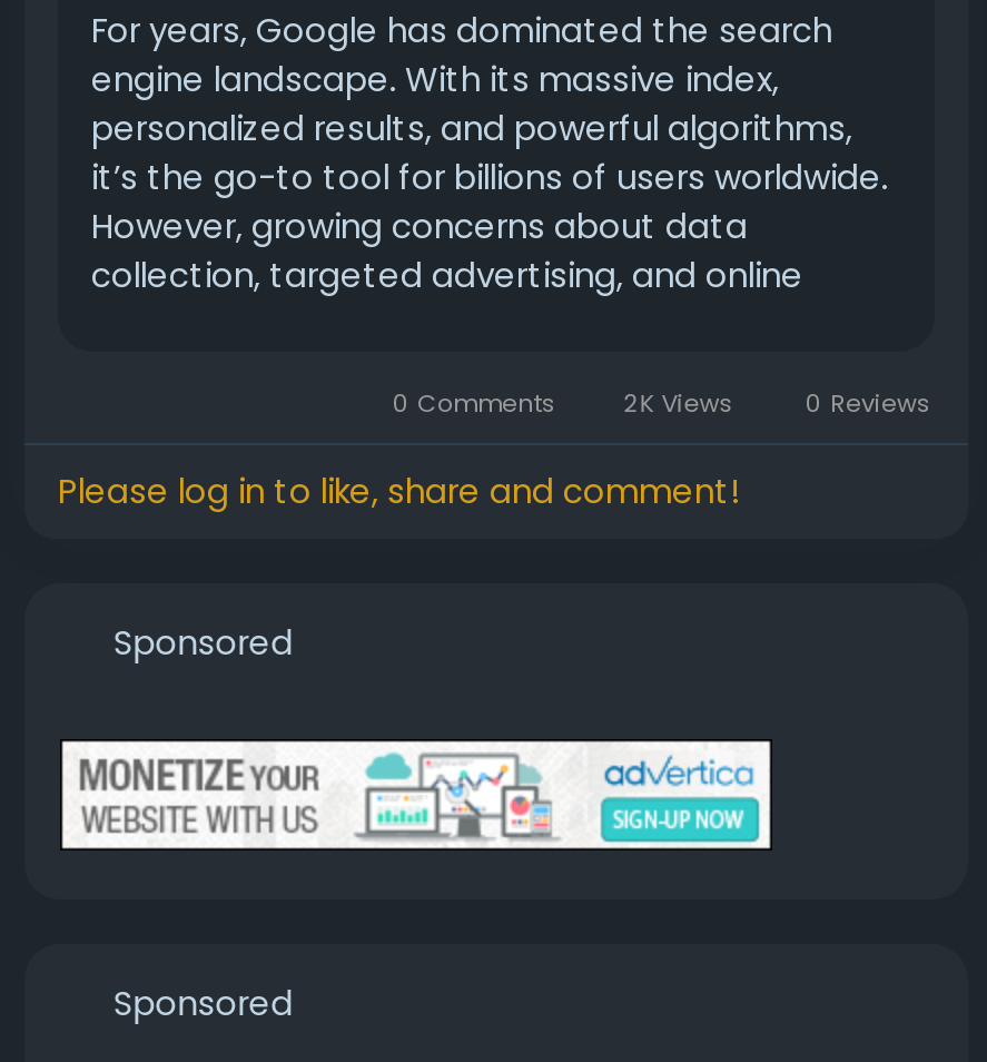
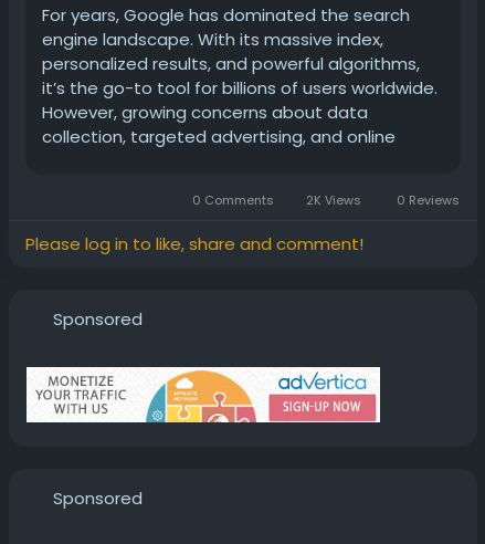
- [image]
+ [image]
